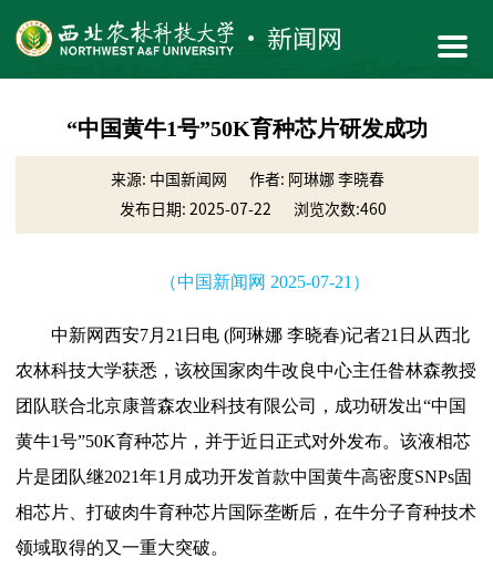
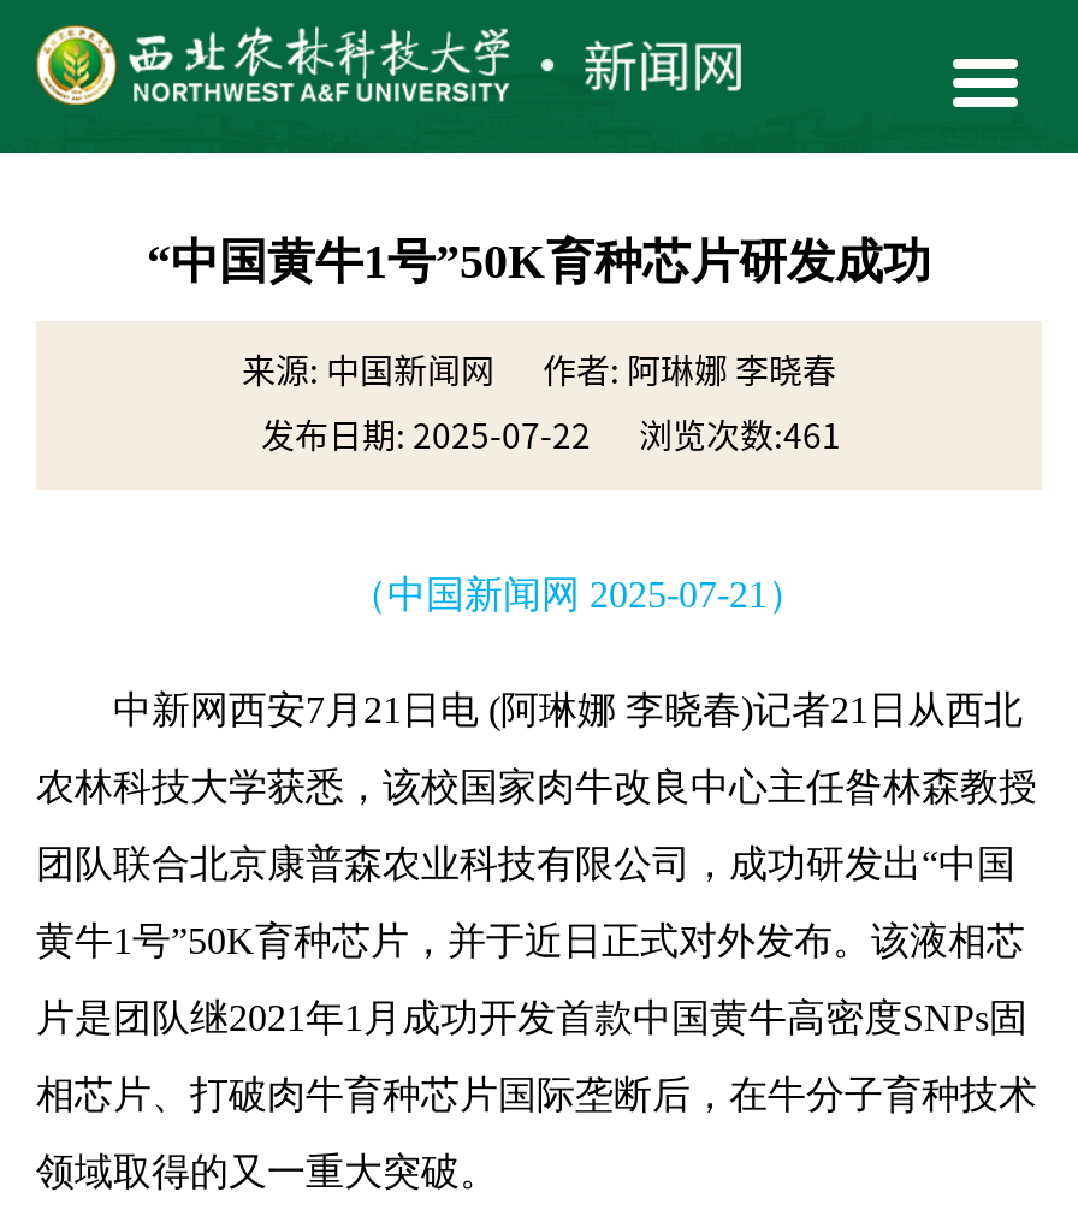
- 发布日期: 2025-07-22 浏览次数:460
+ 发布日期: 2025-07-22 浏览次数:461
